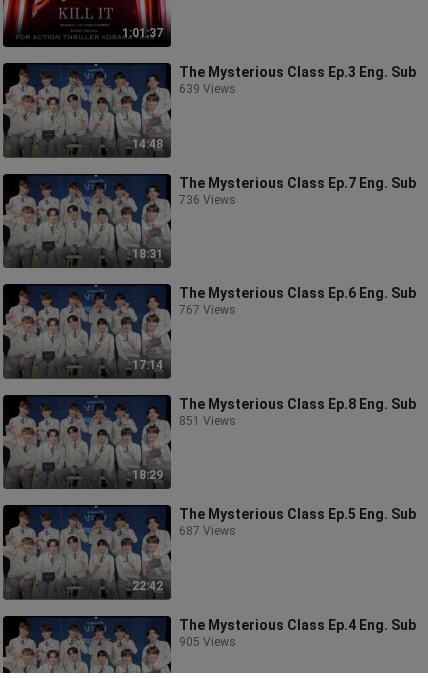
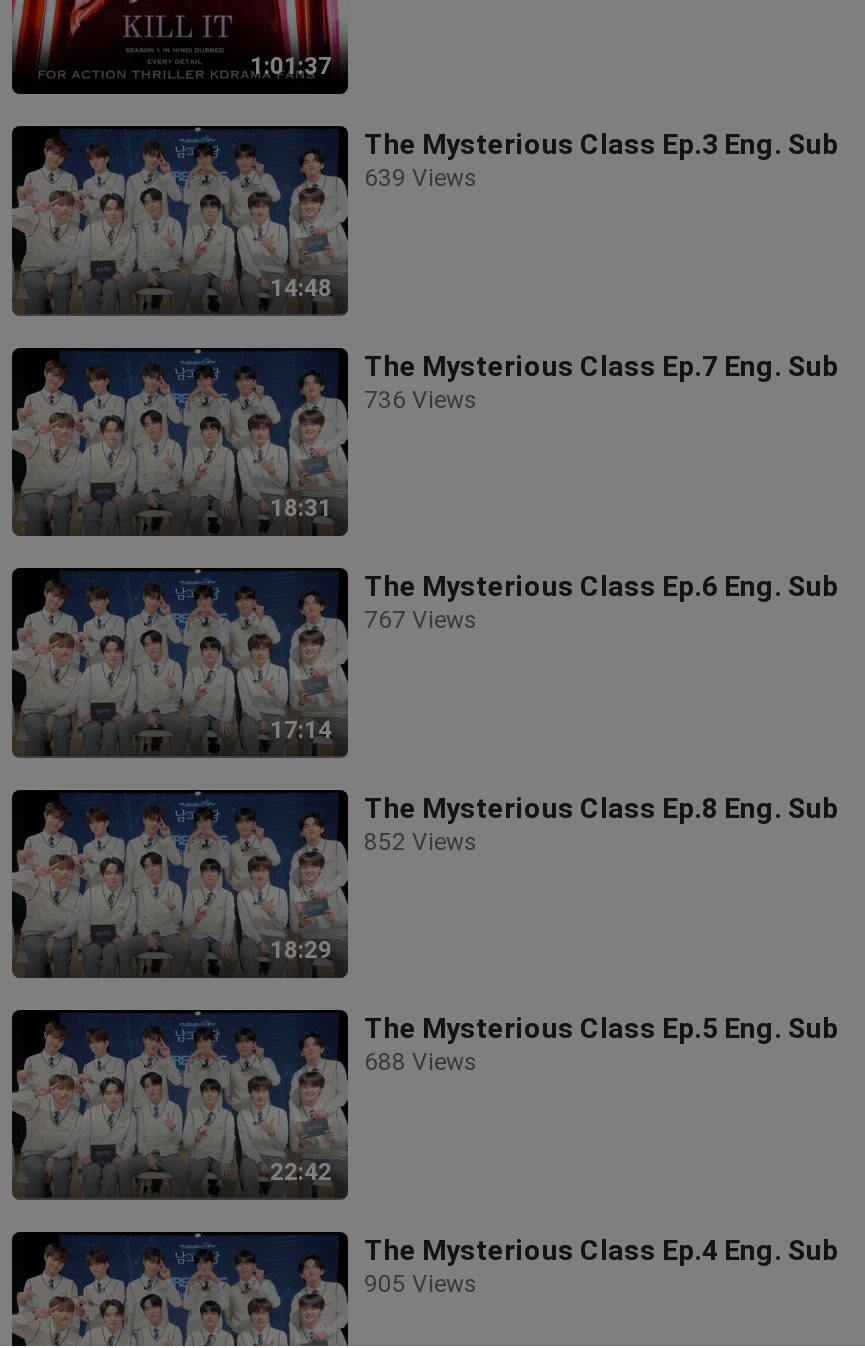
- 851 Views
+ 852 Views

- 687 Views
+ 688 Views
